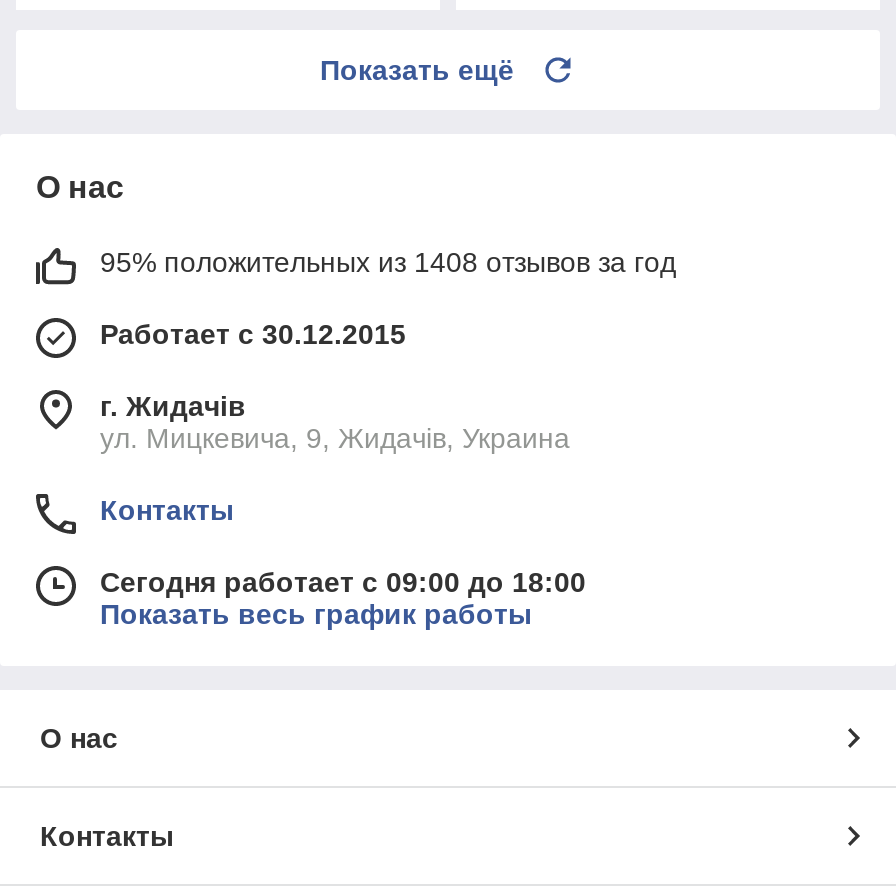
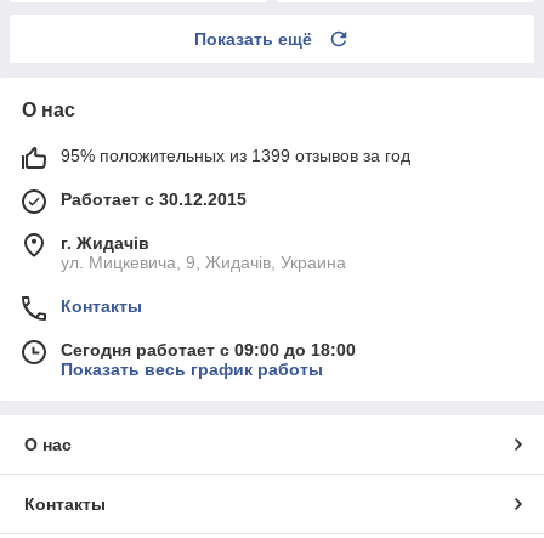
- 95% положительных из 1408 отзывов за год
+ 95% положительных из 1399 отзывов за год
